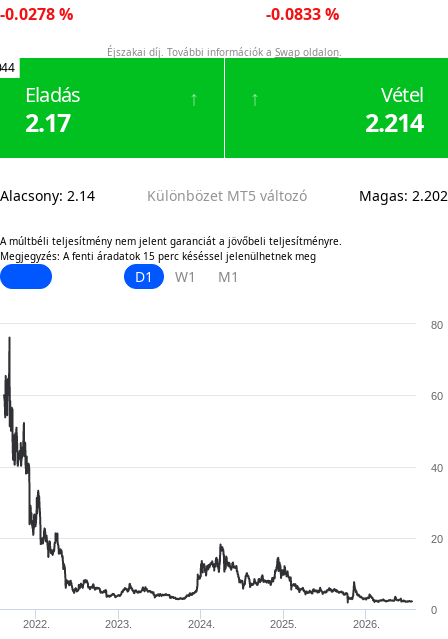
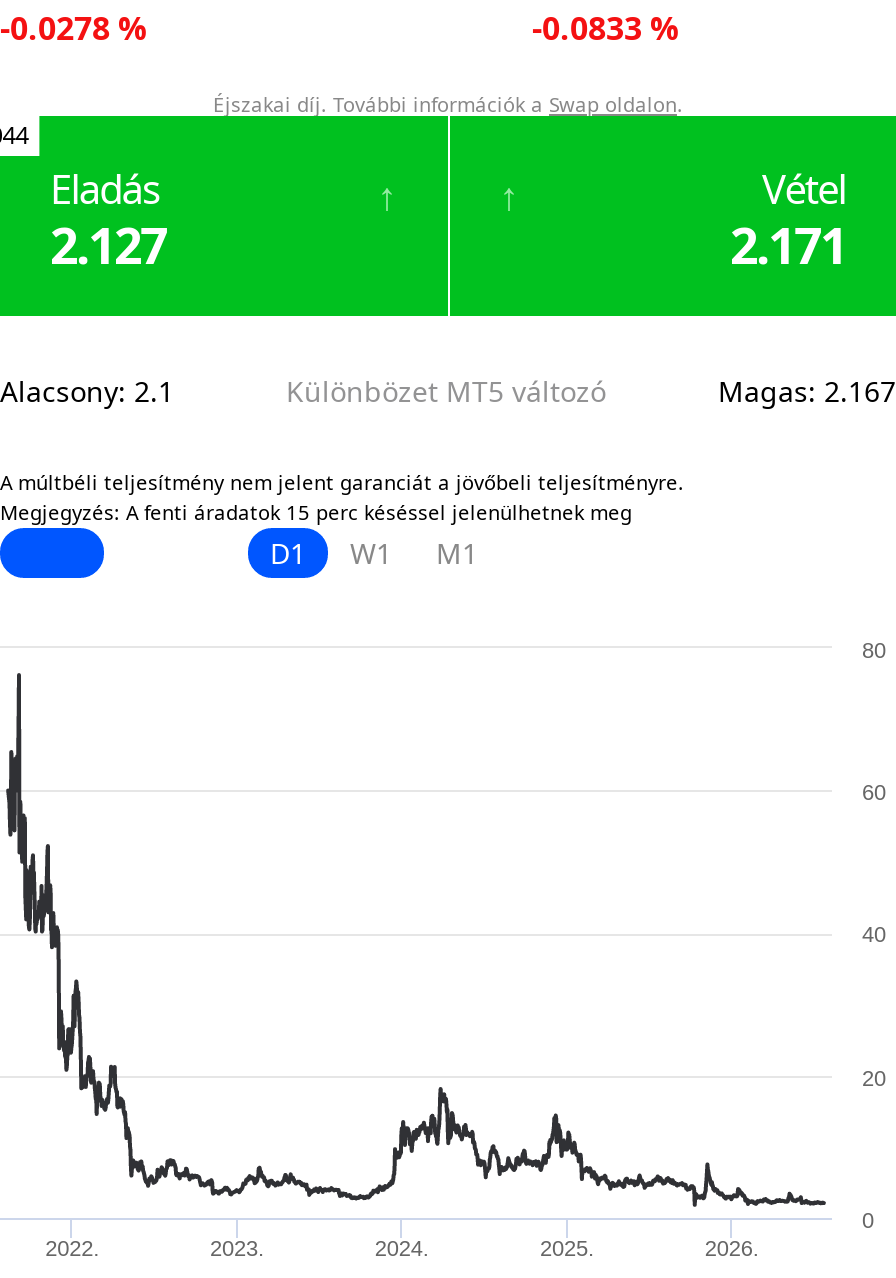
- 2.17
+ 2.127

- 2.214
+ 2.171

- Alacsony: 2.14
+ Alacsony: 2.1

- Magas: 2.202
+ Magas: 2.167
